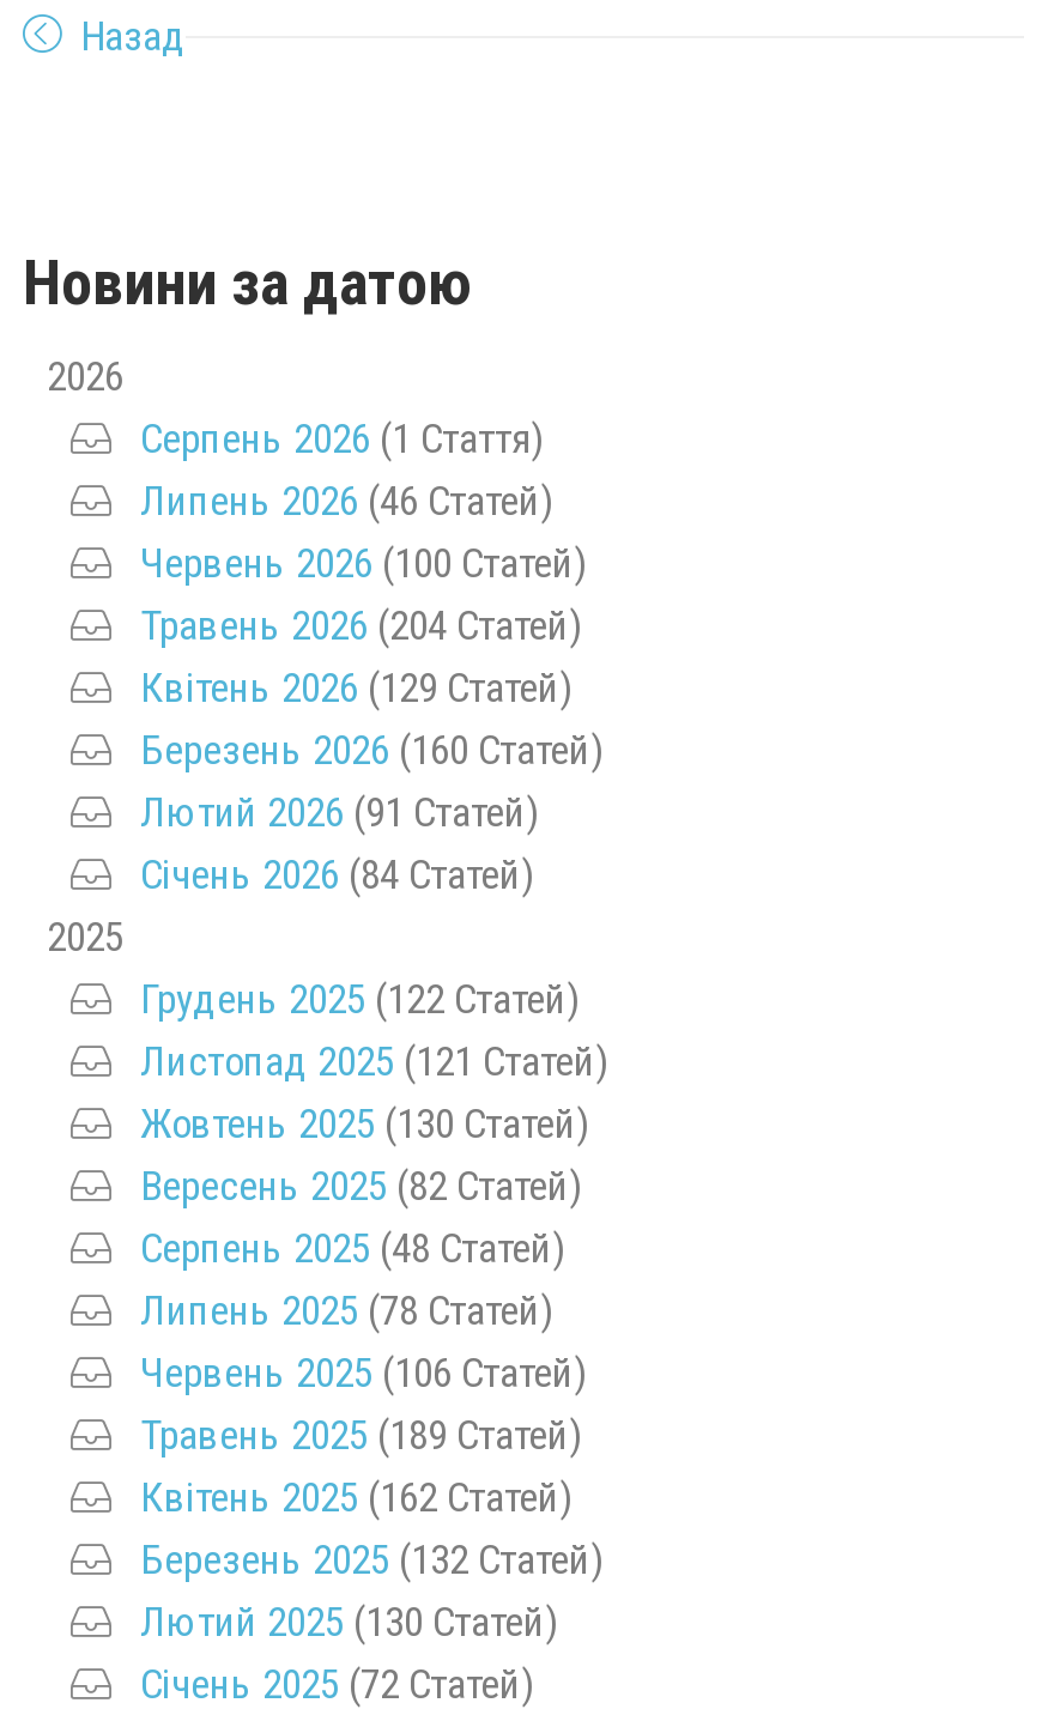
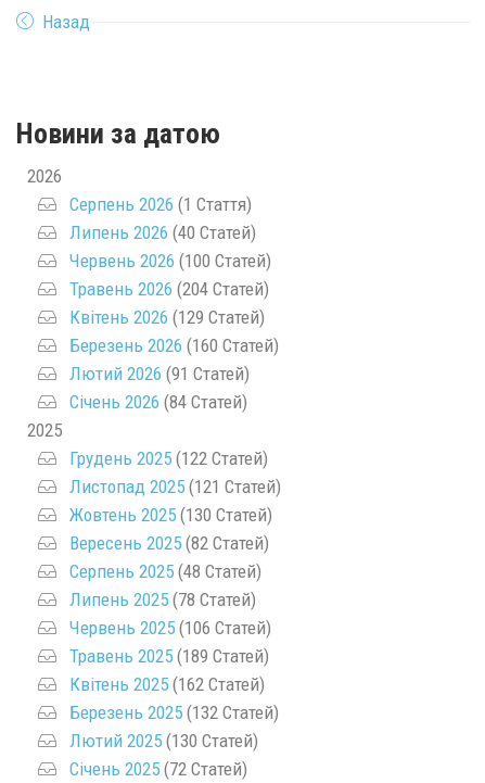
- Липень 2026 (46 Статей)
+ Липень 2026 (40 Статей)
